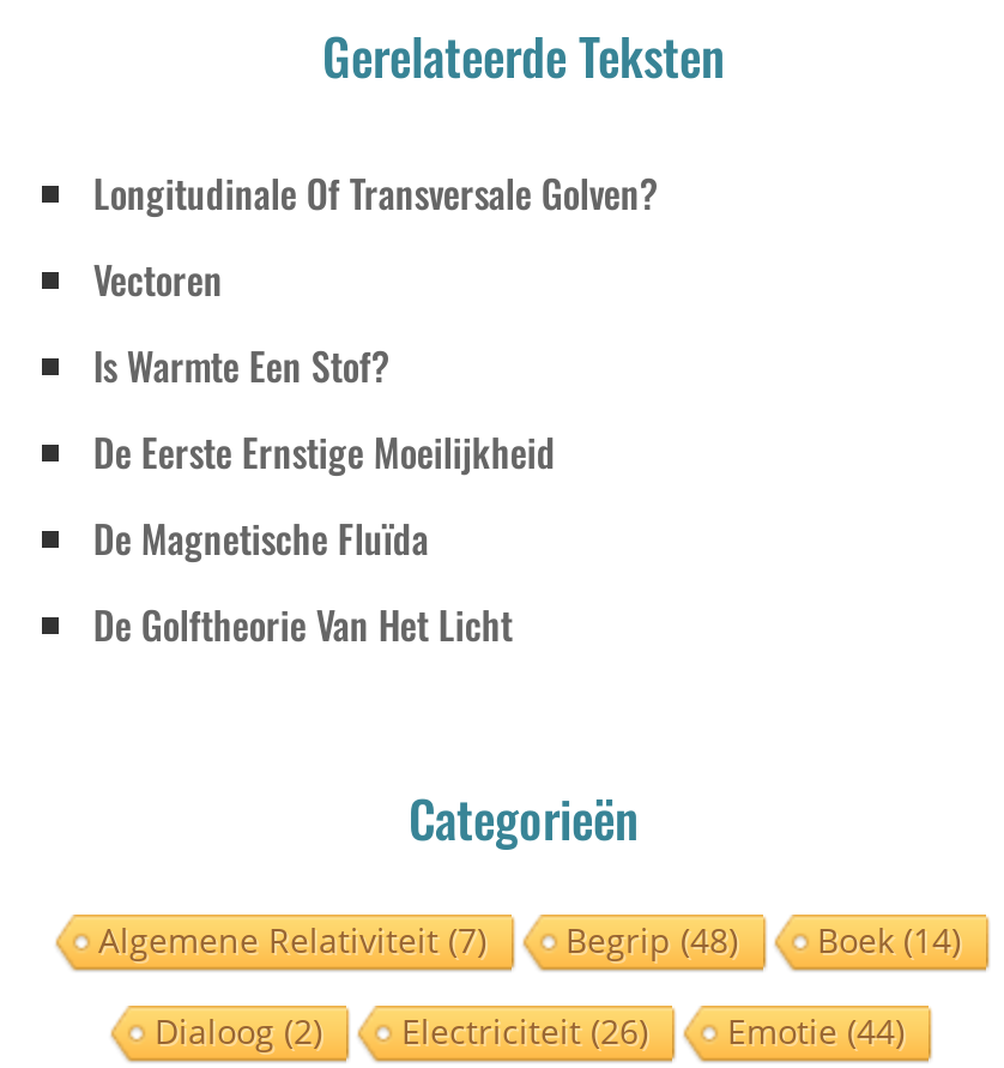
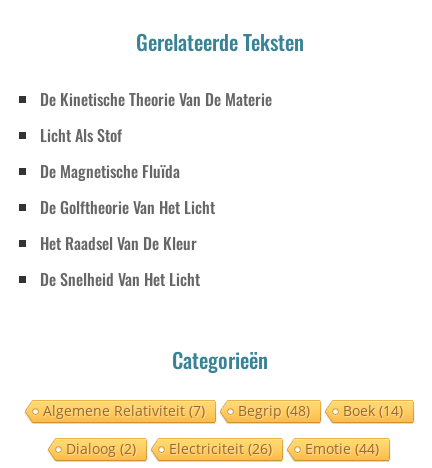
- Longitudinale Of Transversale Golven?
- Vectoren
- Is Warmte Een Stof?
- De Eerste Ernstige Moeilijkheid
+ De Kinetische Theorie Van De Materie
+ Licht Als Stof

moved up: De Magnetische Fluïda | De Golftheorie Van Het Licht

+ Het Raadsel Van De Kleur
+ De Snelheid Van Het Licht
